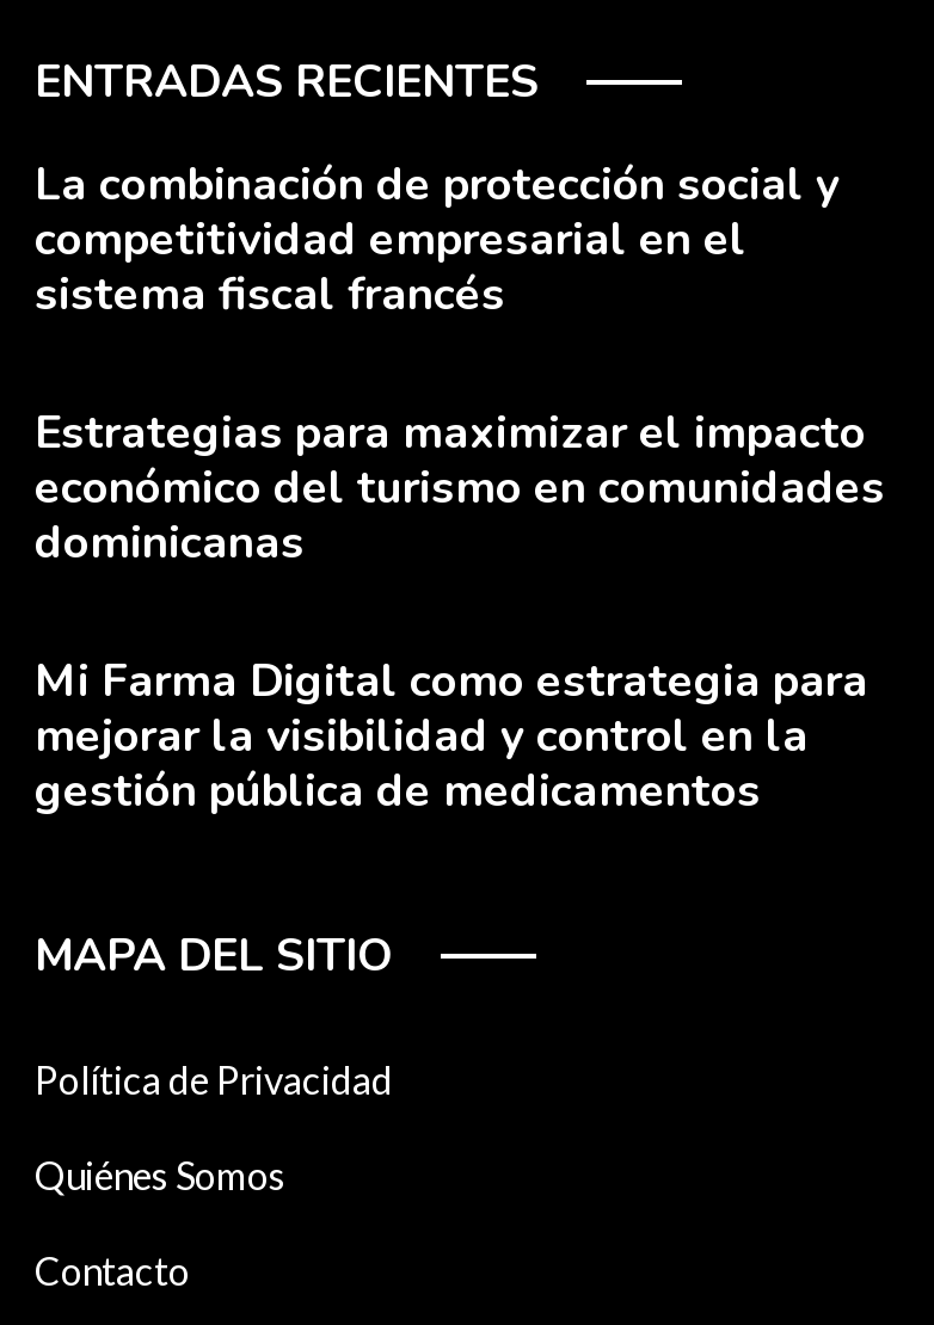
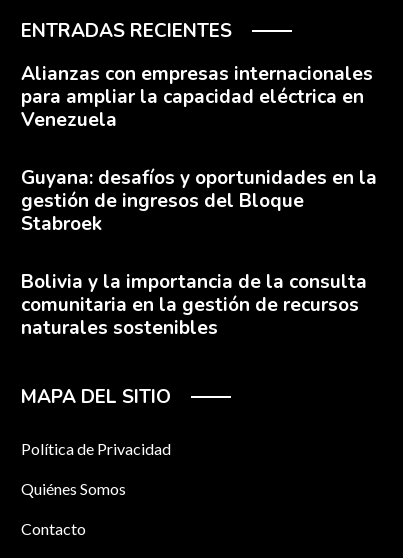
- La combinación de protección social y
- competitividad empresarial en el
- sistema fiscal francés
+ Alianzas con empresas internacionales
+ para ampliar la capacidad eléctrica en
+ Venezuela

- Estrategias para maximizar el impacto
- económico del turismo en comunidades
- dominicanas
+ Guyana: desafíos y oportunidades en la
+ gestión de ingresos del Bloque
+ Stabroek

- Mi Farma Digital como estrategia para
- mejorar la visibilidad y control en la
- gestión pública de medicamentos
+ Bolivia y la importancia de la consulta
+ comunitaria en la gestión de recursos
+ naturales sostenibles
